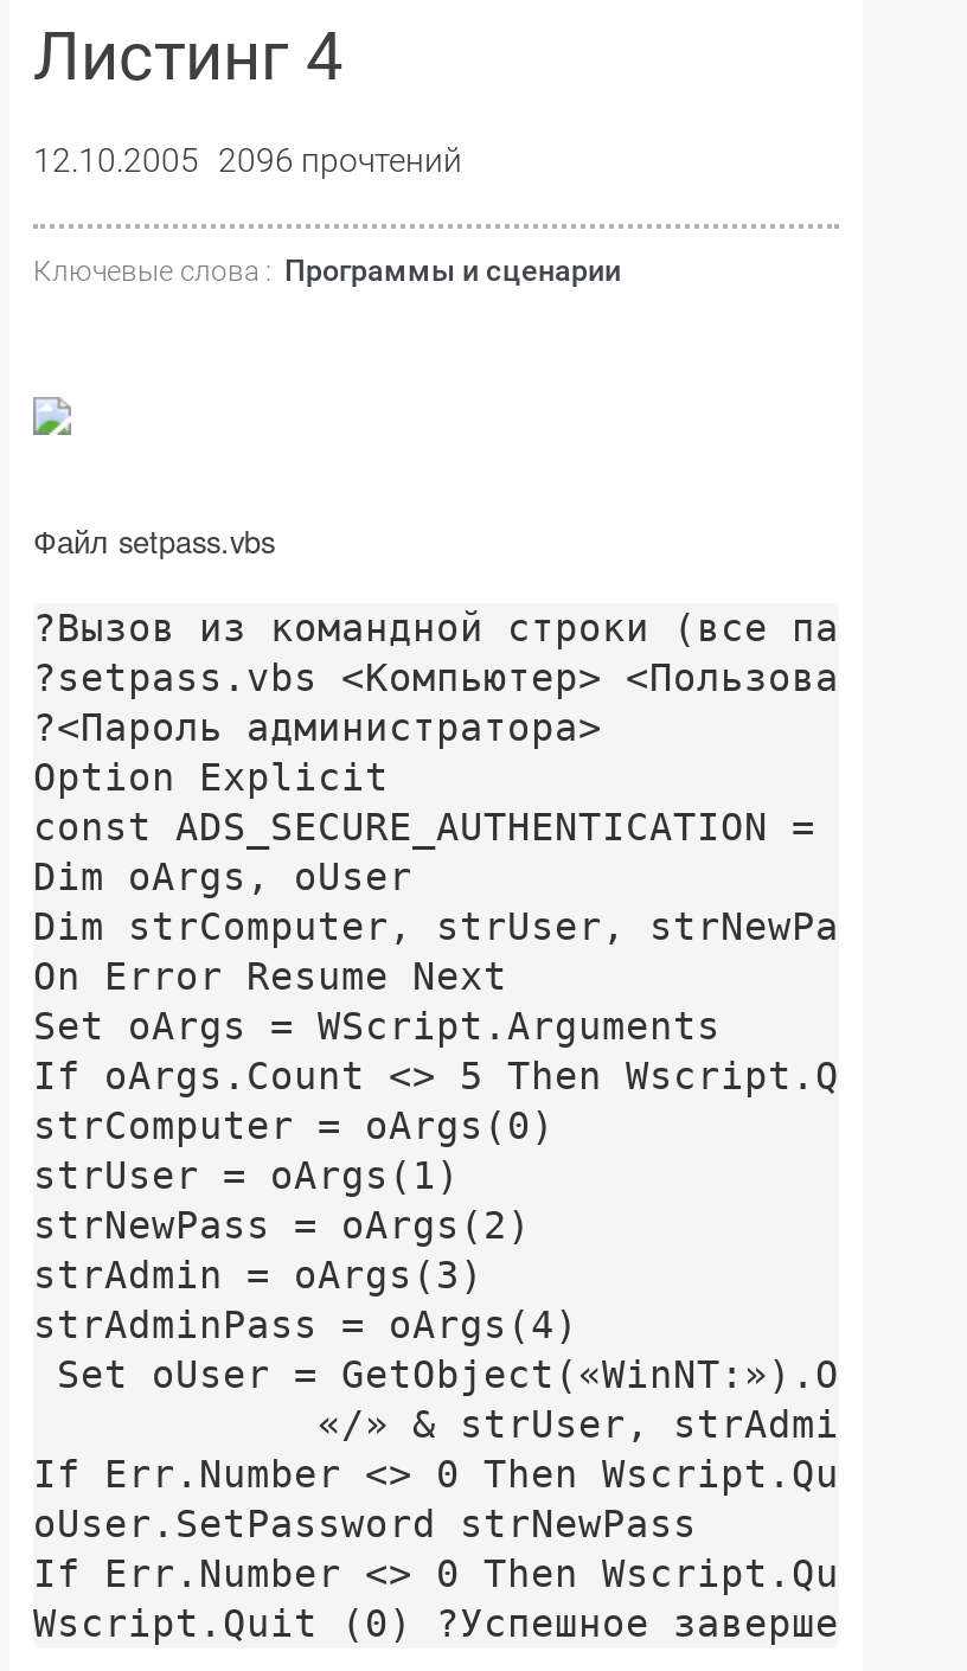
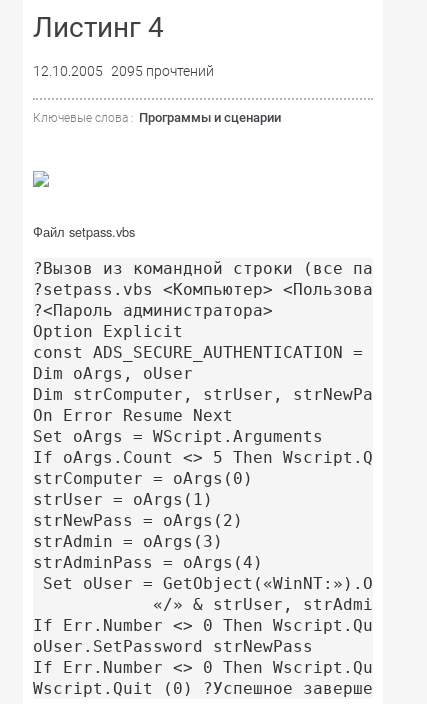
- 12.10.2005 2096 прочтений
+ 12.10.2005 2095 прочтений
